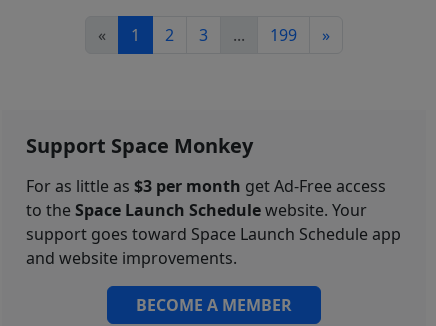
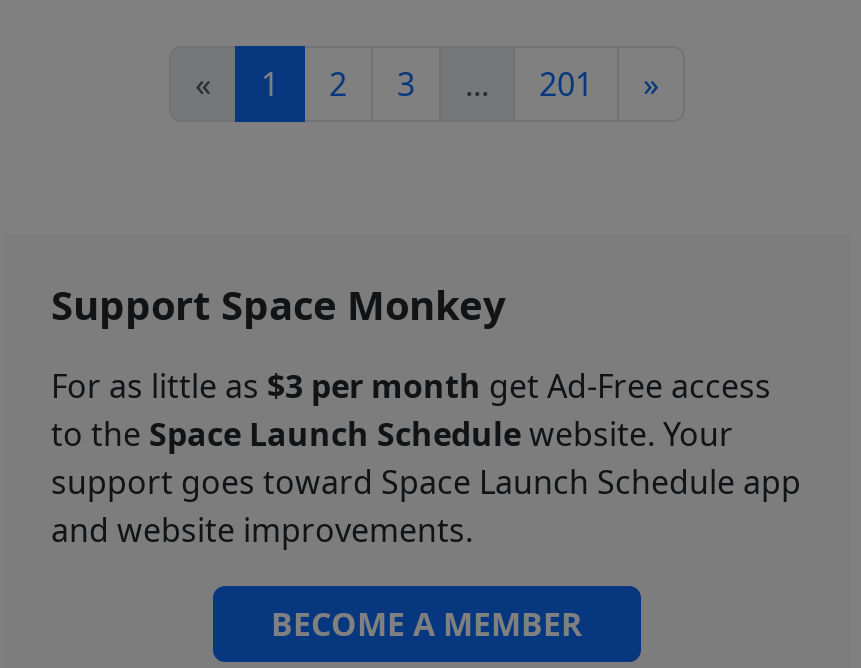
- 199
+ 201
